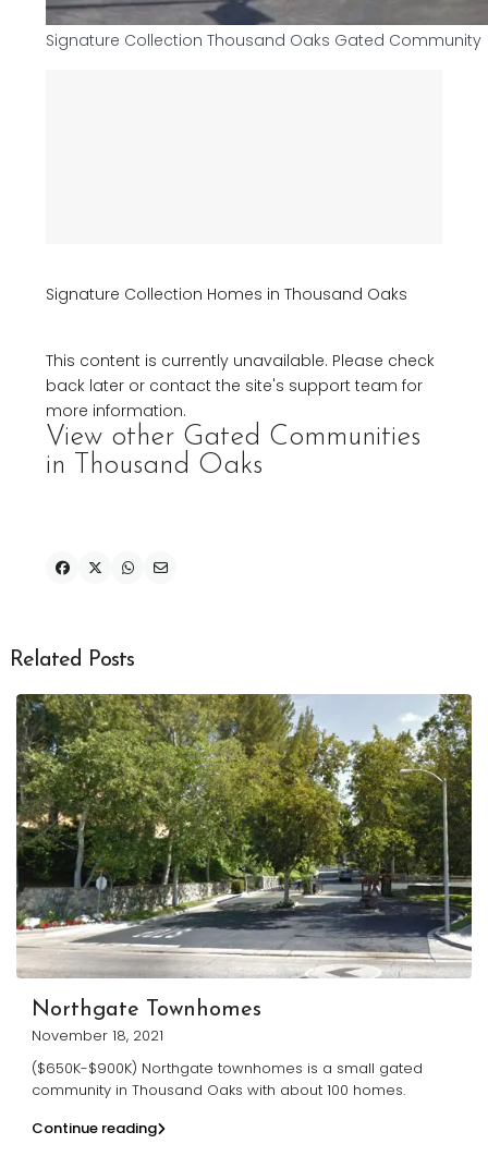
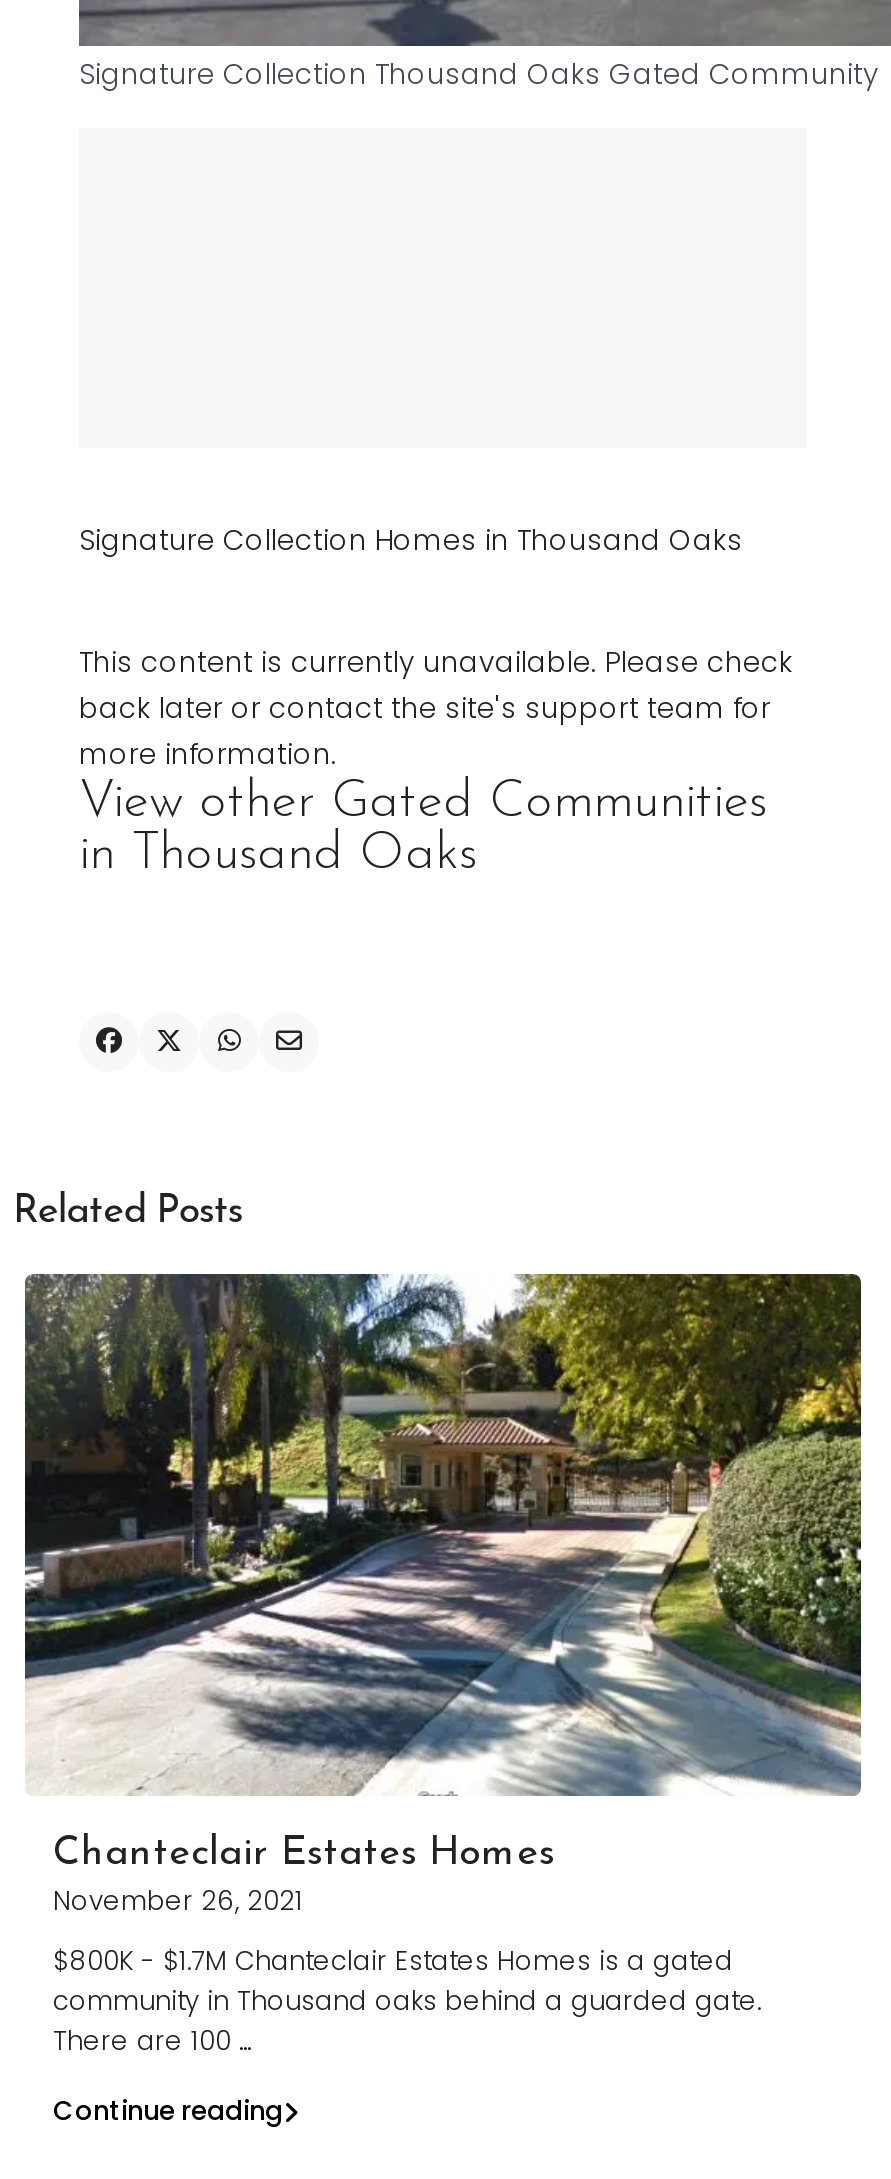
- [image]
- Northgate Townhomes
- November 18, 2021
+ [image]
+ Chanteclair Estates Homes
+ November 26, 2021

- ($650K-$900K) Northgate townhomes is a small gated
- community in Thousand Oaks with about 100 homes.
+ $800K - $1.7M Chanteclair Estates Homes is a gated
+ community in Thousand oaks behind a guarded gate.
+ There are 100...
